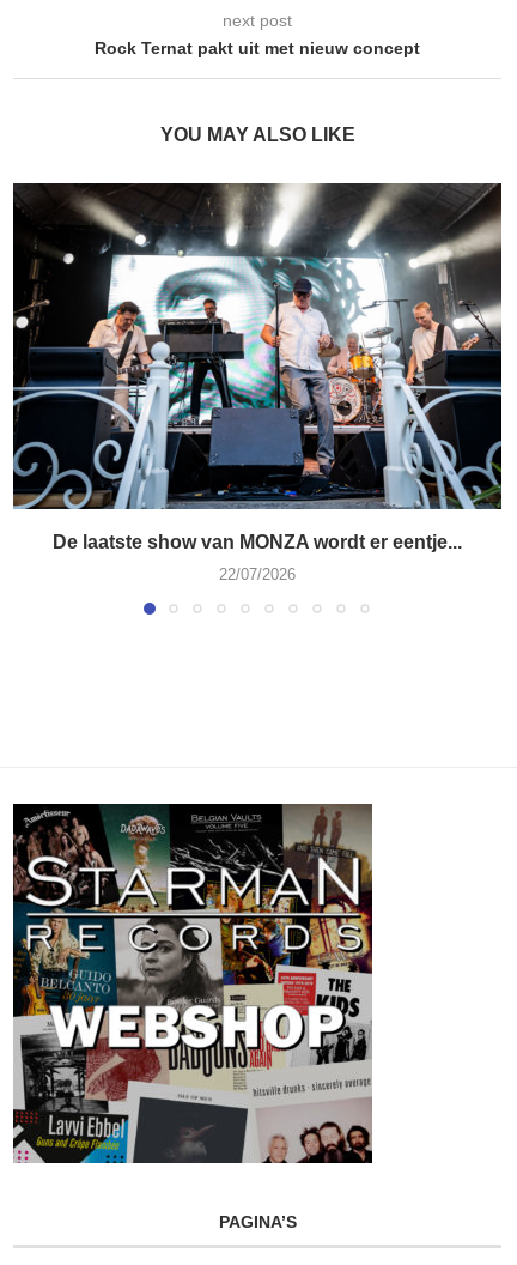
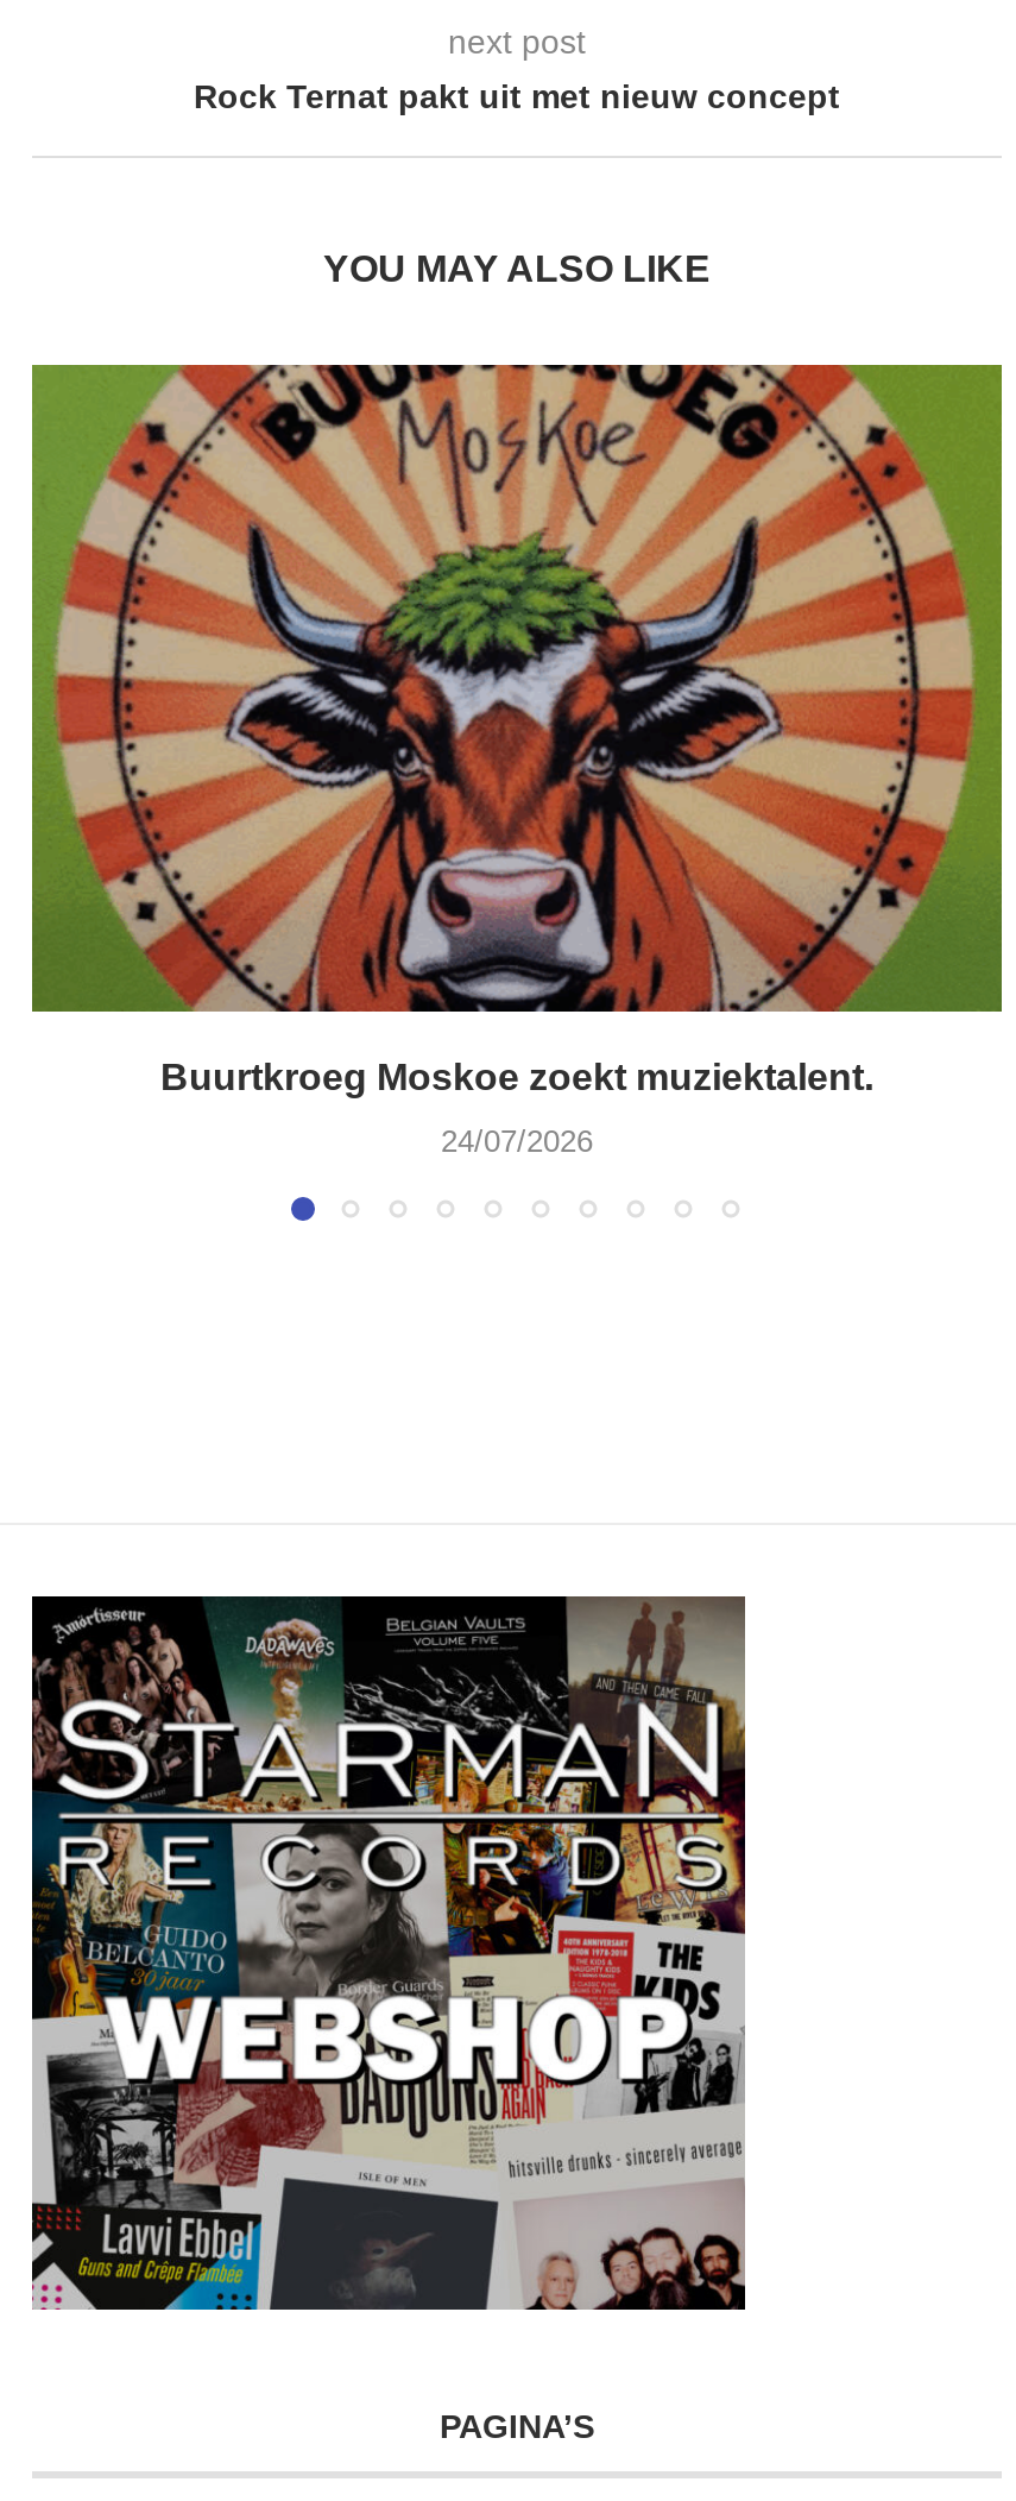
- [image]
- De laatste show van MONZA wordt er eentje...
+ [image]
+ Buurtkroeg Moskoe zoekt muziektalent.

- 22/07/2026
+ 24/07/2026
